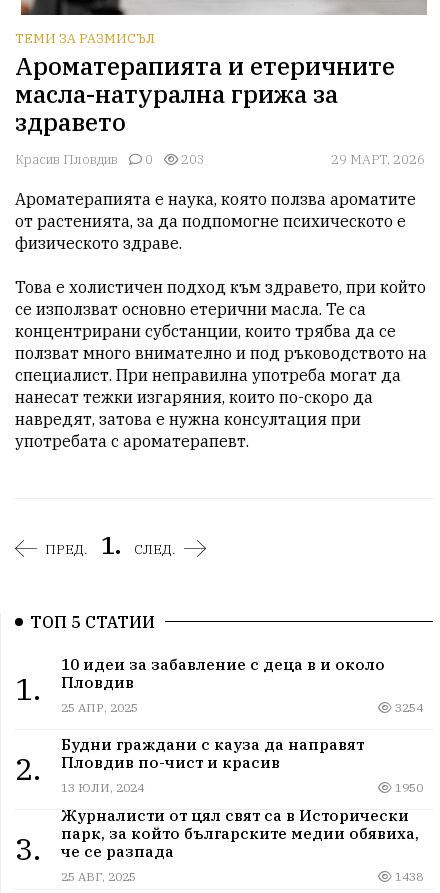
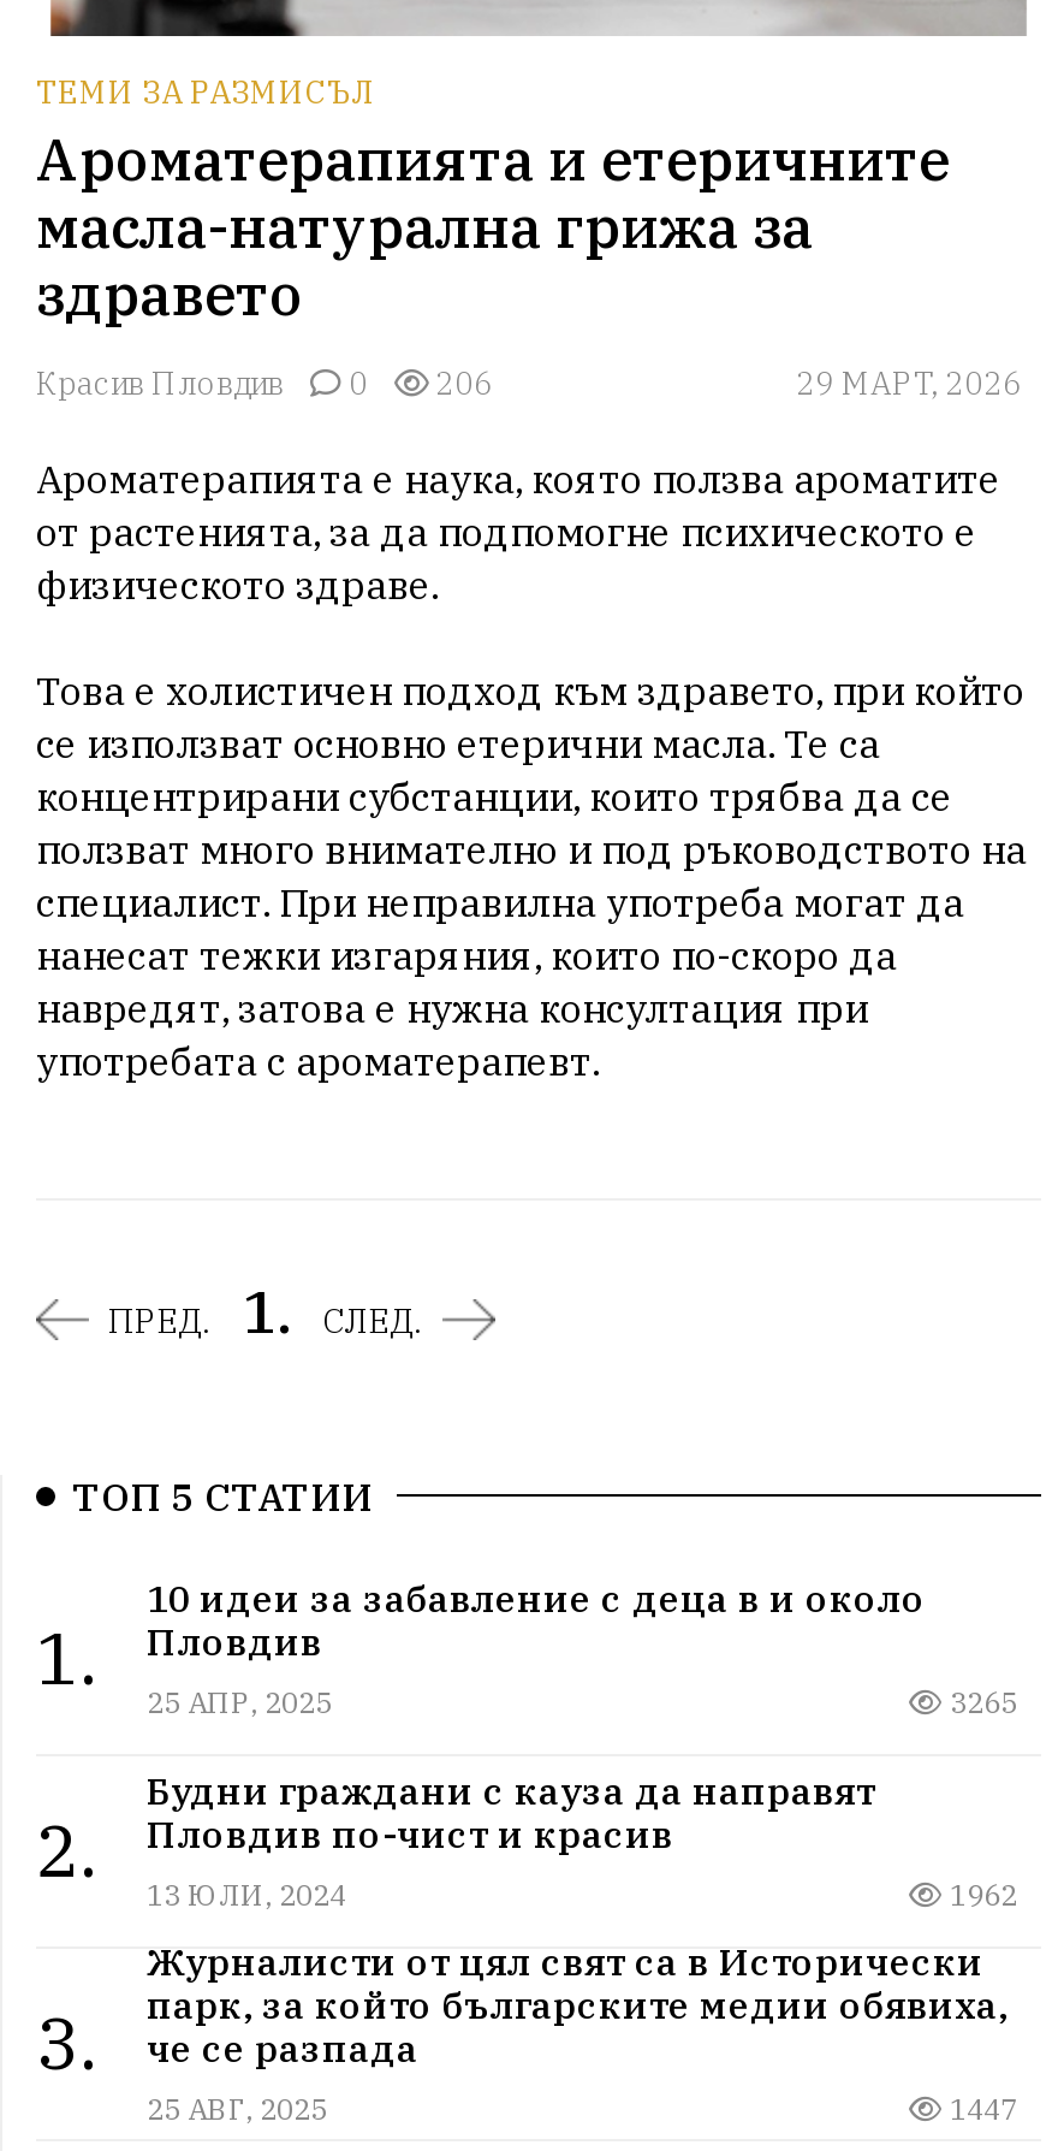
- Красив Пловдив 0 203
+ Красив Пловдив 0 206

- 3254
+ 3265

- 1950
+ 1962

- 1438
+ 1447
